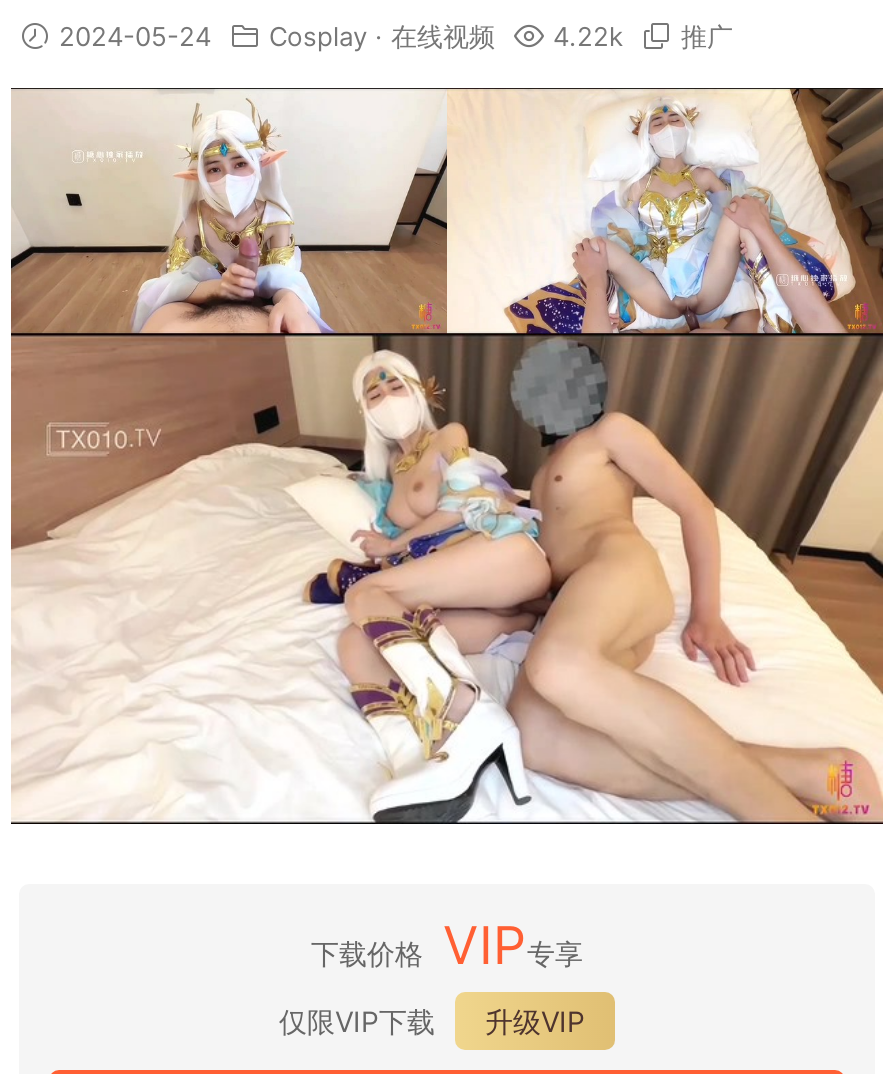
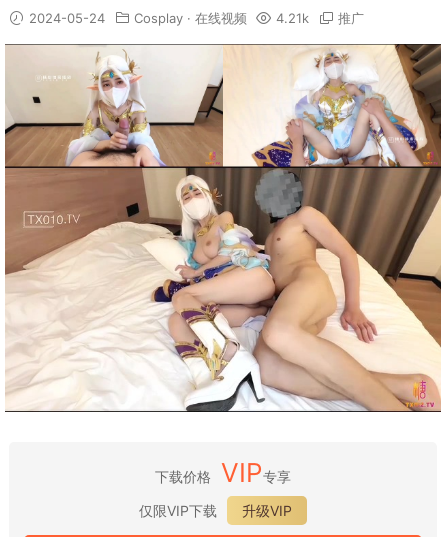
- 2024-05-24 Cosplay ·在线视频 4.22k 推广
+ 2024-05-24 Cosplay ·在线视频 4.21k 推广
